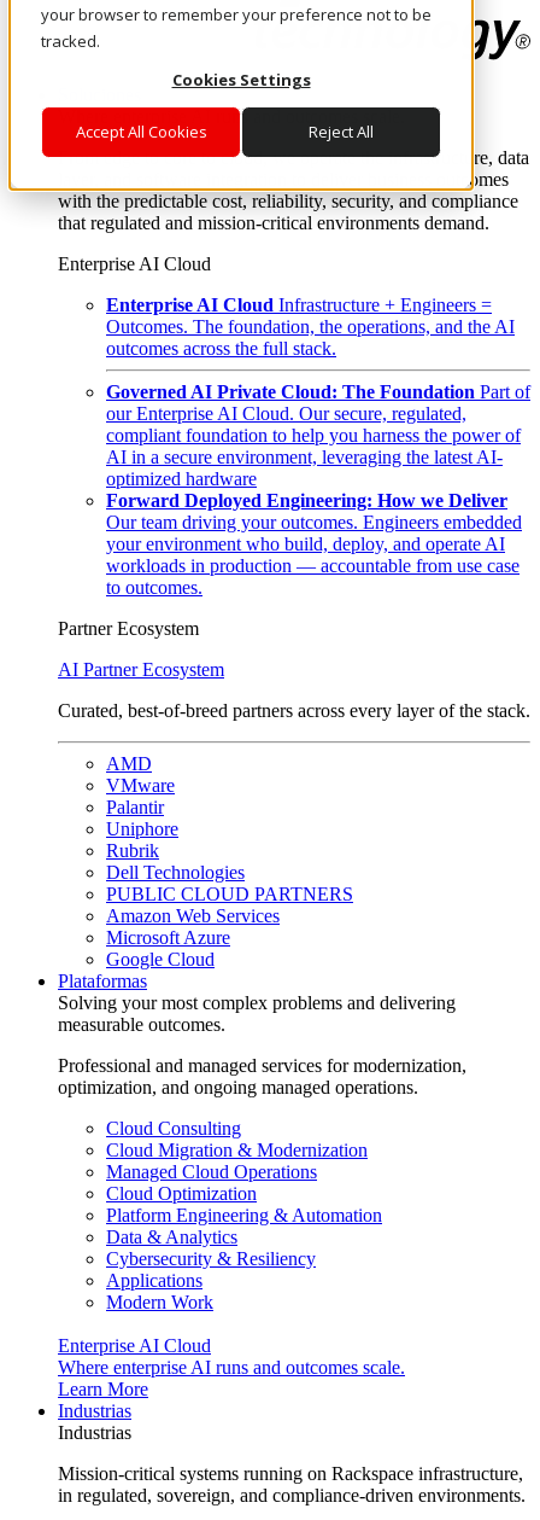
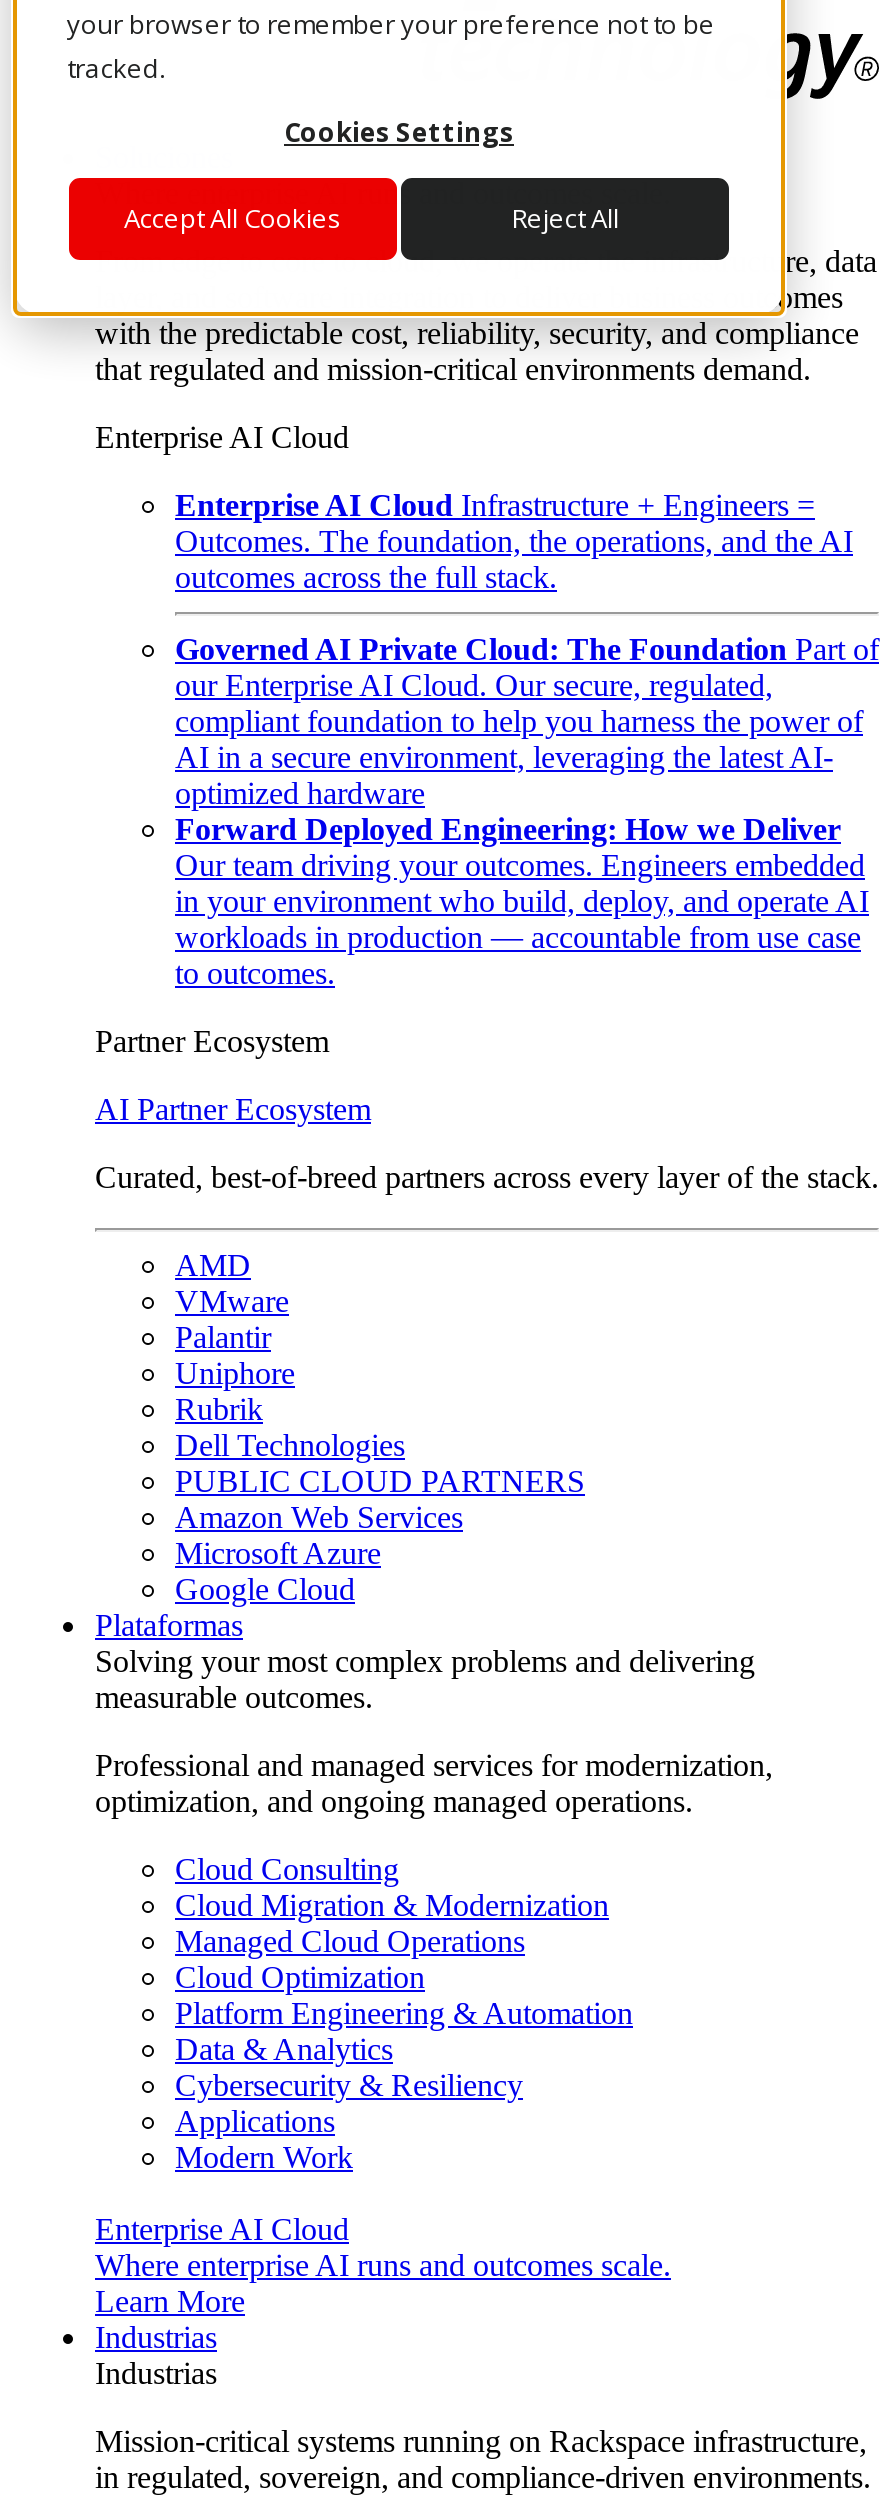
- your environment who build, deploy, and operate AI
+ in your environment who build, deploy, and operate AI
